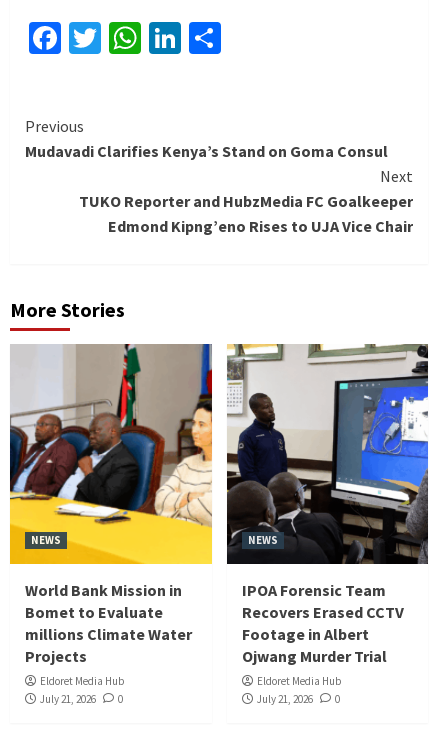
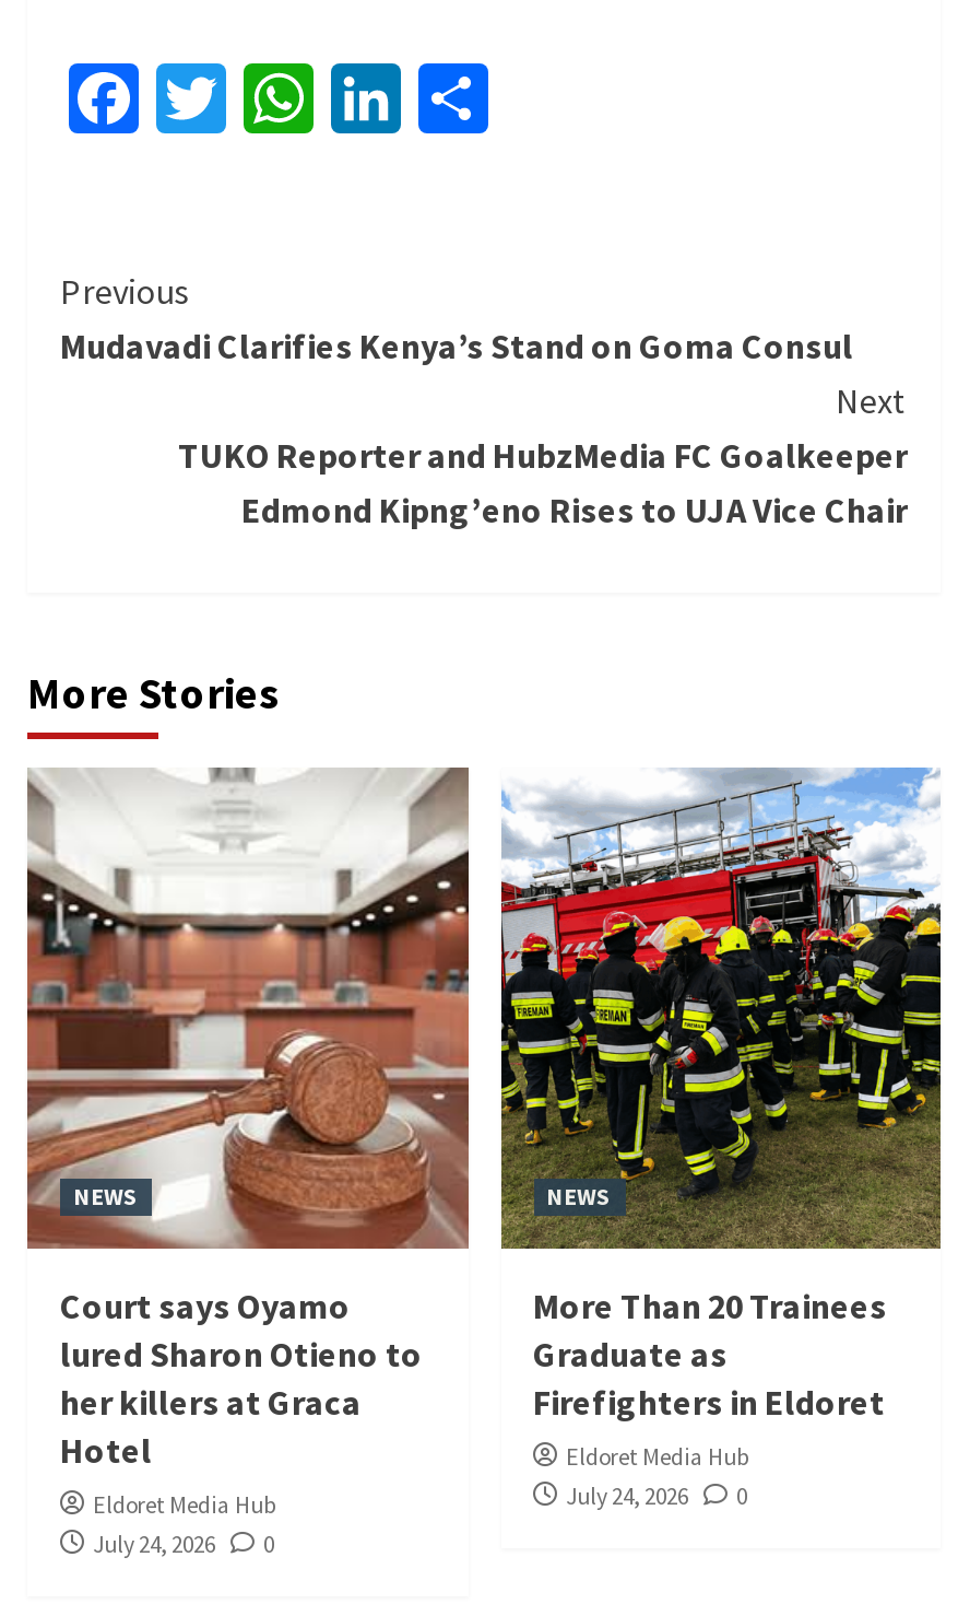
- [image]
- World Bank Mission in
- Bomet to Evaluate
- millions Climate Water
- Projects
+ [image]
+ Court says Oyamo
+ lured Sharon Otieno to
+ her killers at Graca
+ Hotel

- [image]
- IPOA Forensic Team
- Recovers Erased CCTV
- Footage in Albert
- Ojwang Murder Trial
+ [image]
+ More Than 20 Trainees
+ Graduate as
+ Firefighters in Eldoret

moved up: Eldoret Media Hub | 0

- July 21, 2026 0
+ July 24, 2026 0

- July 21, 2026 0
+ July 24, 2026 0
